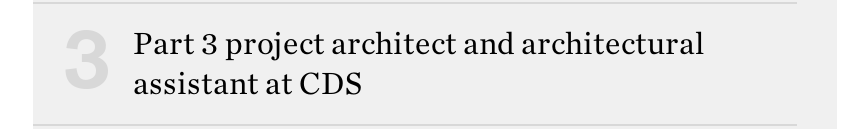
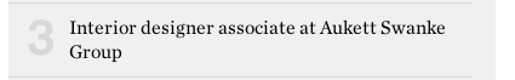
- Part 3 project architect and architectural
- assistant at CDS
+ Interior designer associate at Aukett Swanke
+ Group
